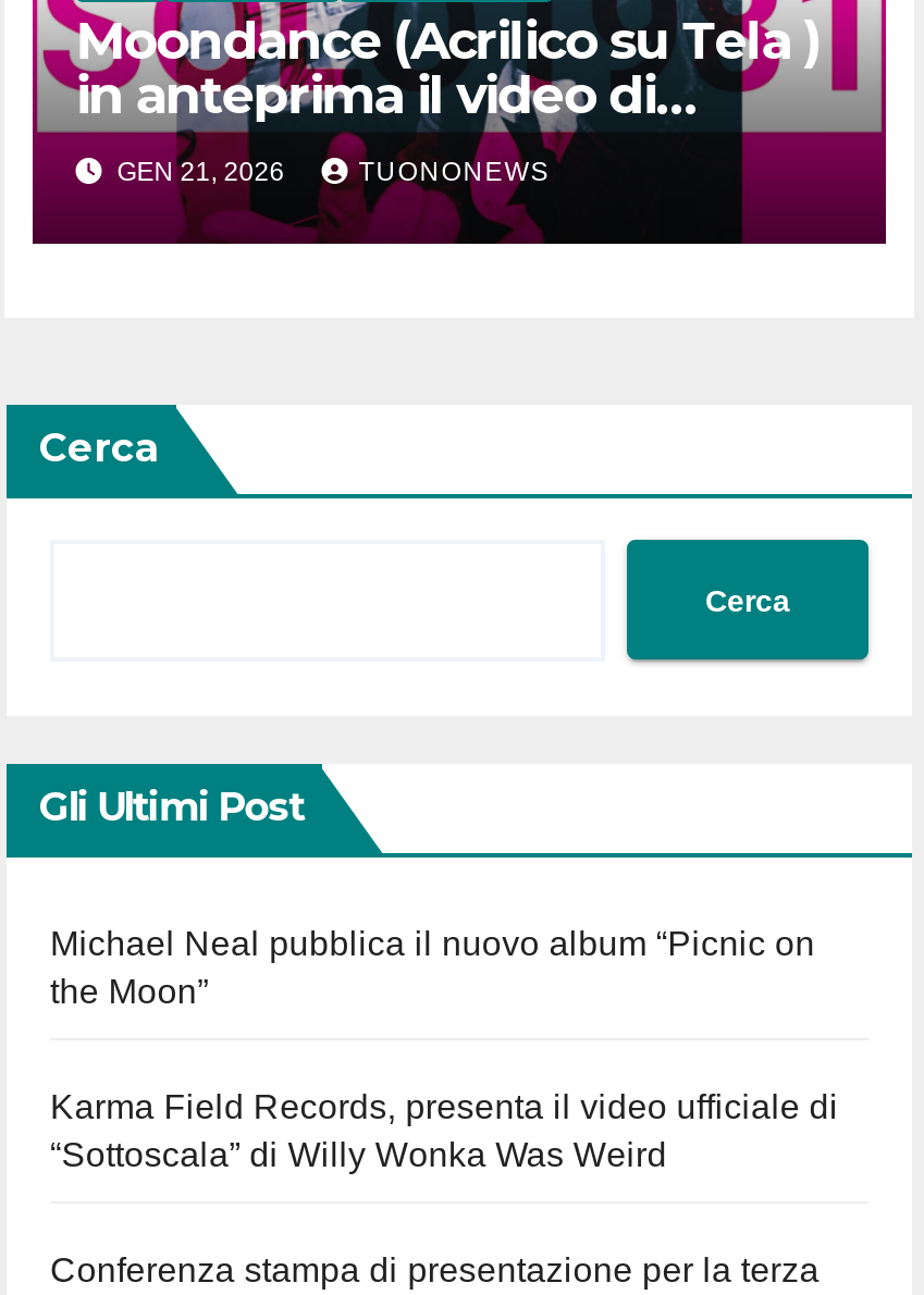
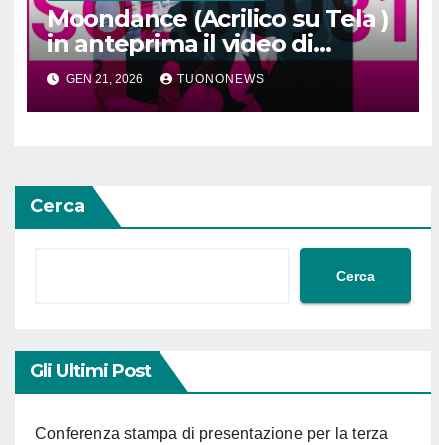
- Michael Neal pubblica il nuovo album “Picnic on
- the Moon”
- Karma Field Records, presenta il video ufficiale di
- “Sottoscala” di Willy Wonka Was Weird
